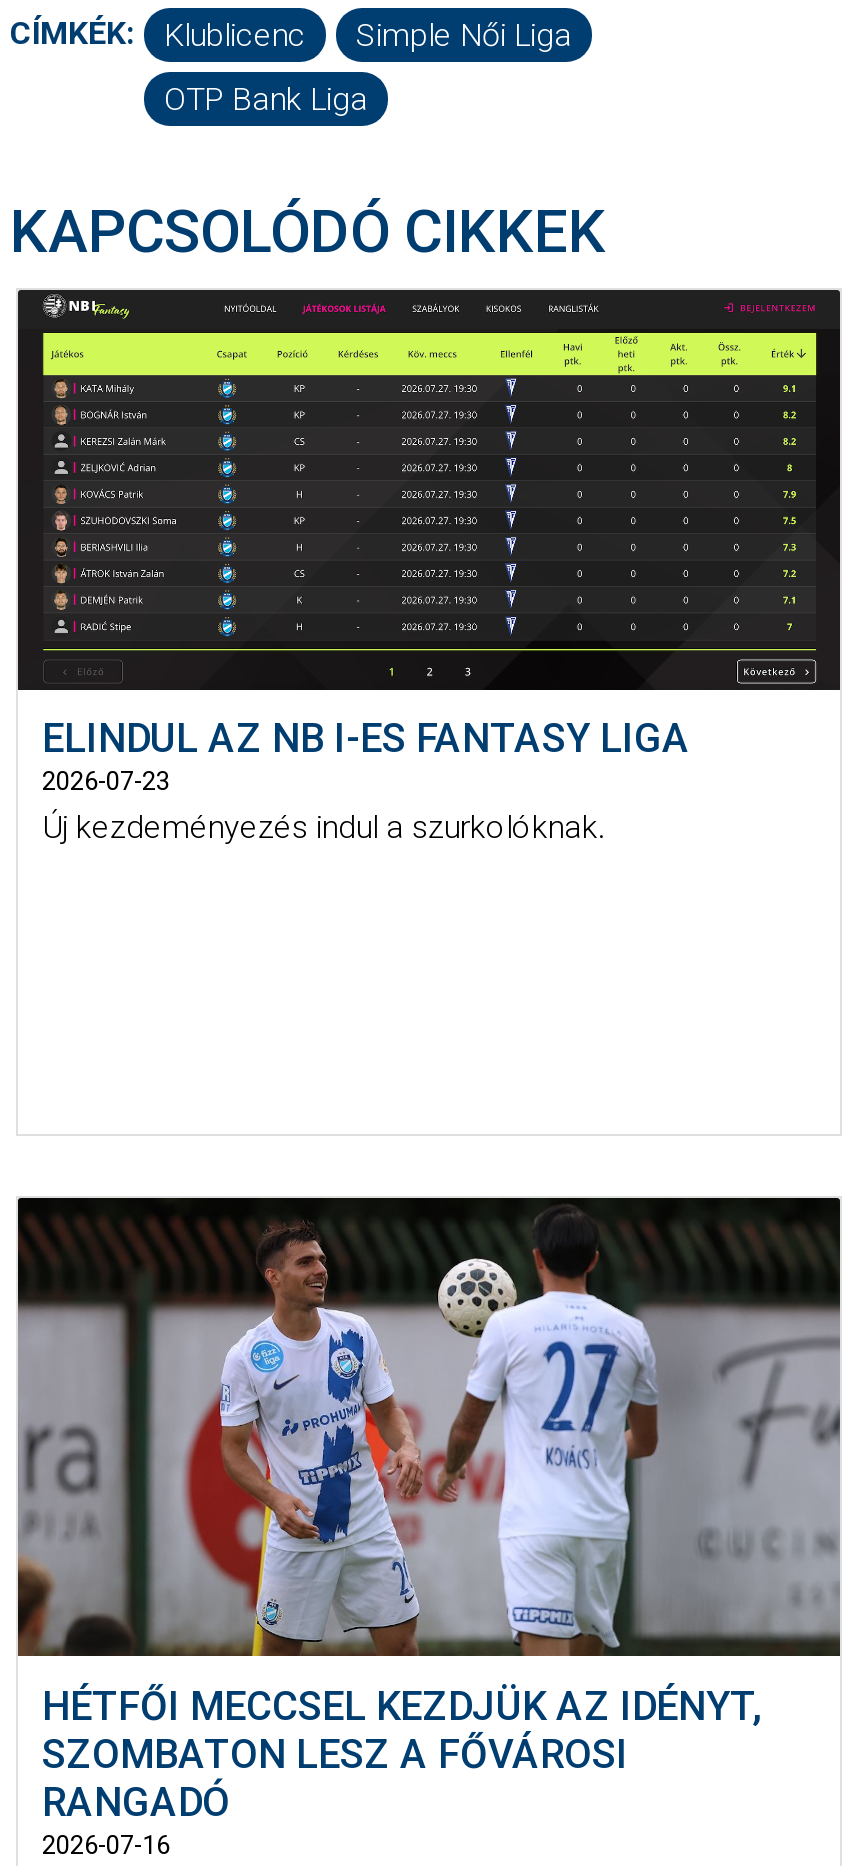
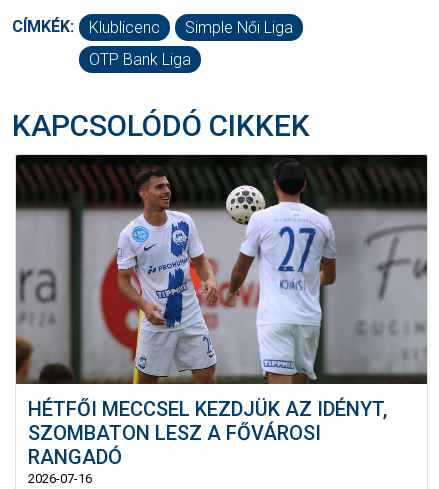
- [image]
- ELINDUL AZ NB I-ES FANTASY LIGA
- 2026-07-23
- Új kezdeményezés indul a szurkolóknak.
